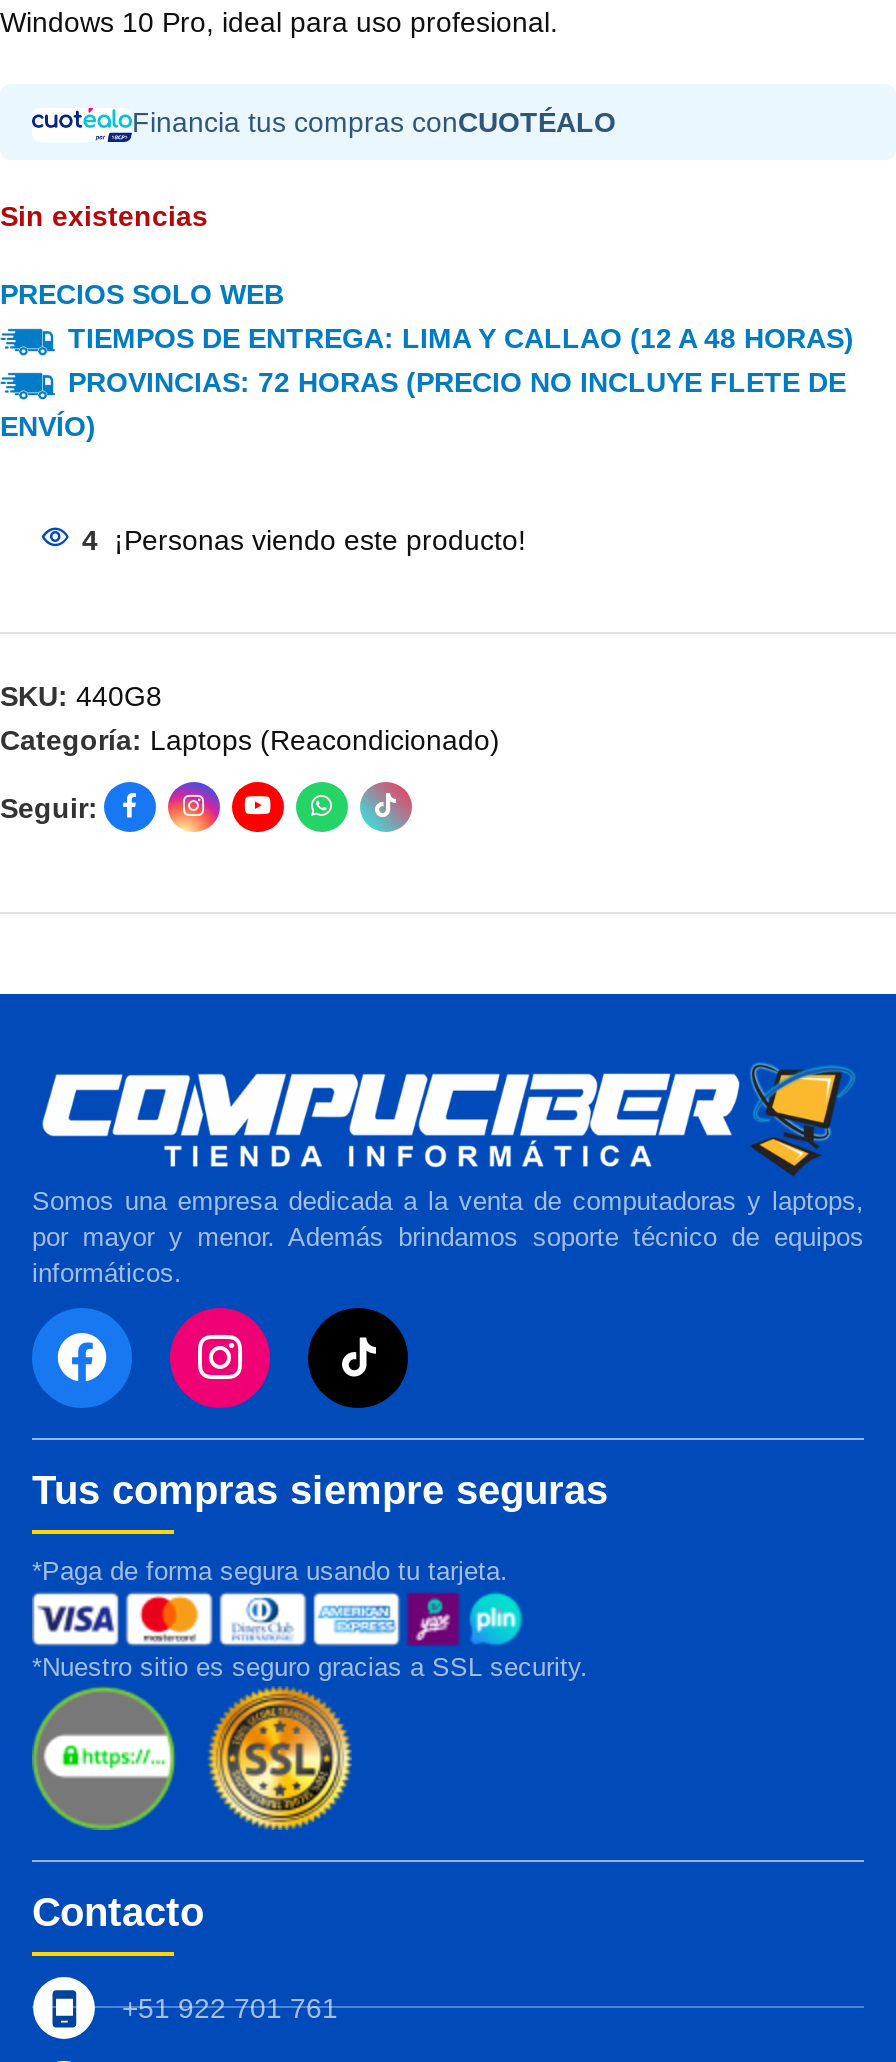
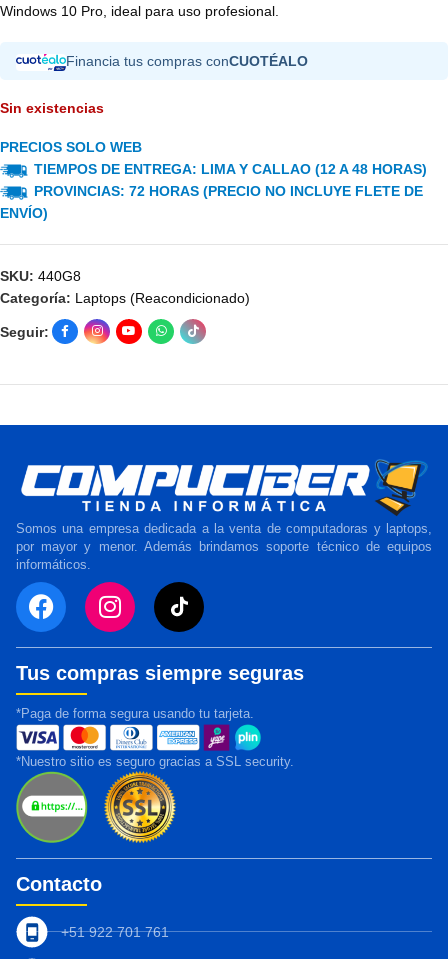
- 4 ¡Personas viendo este producto!
